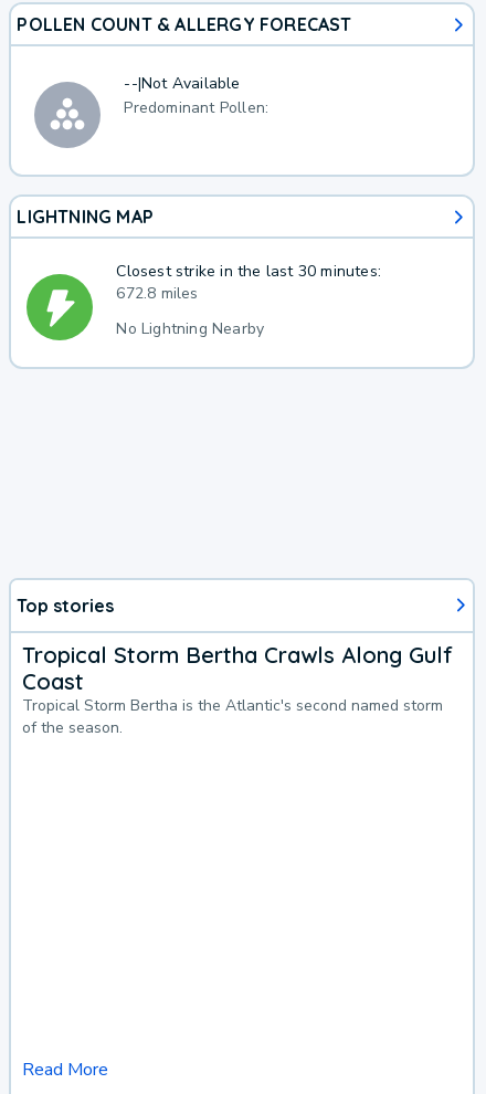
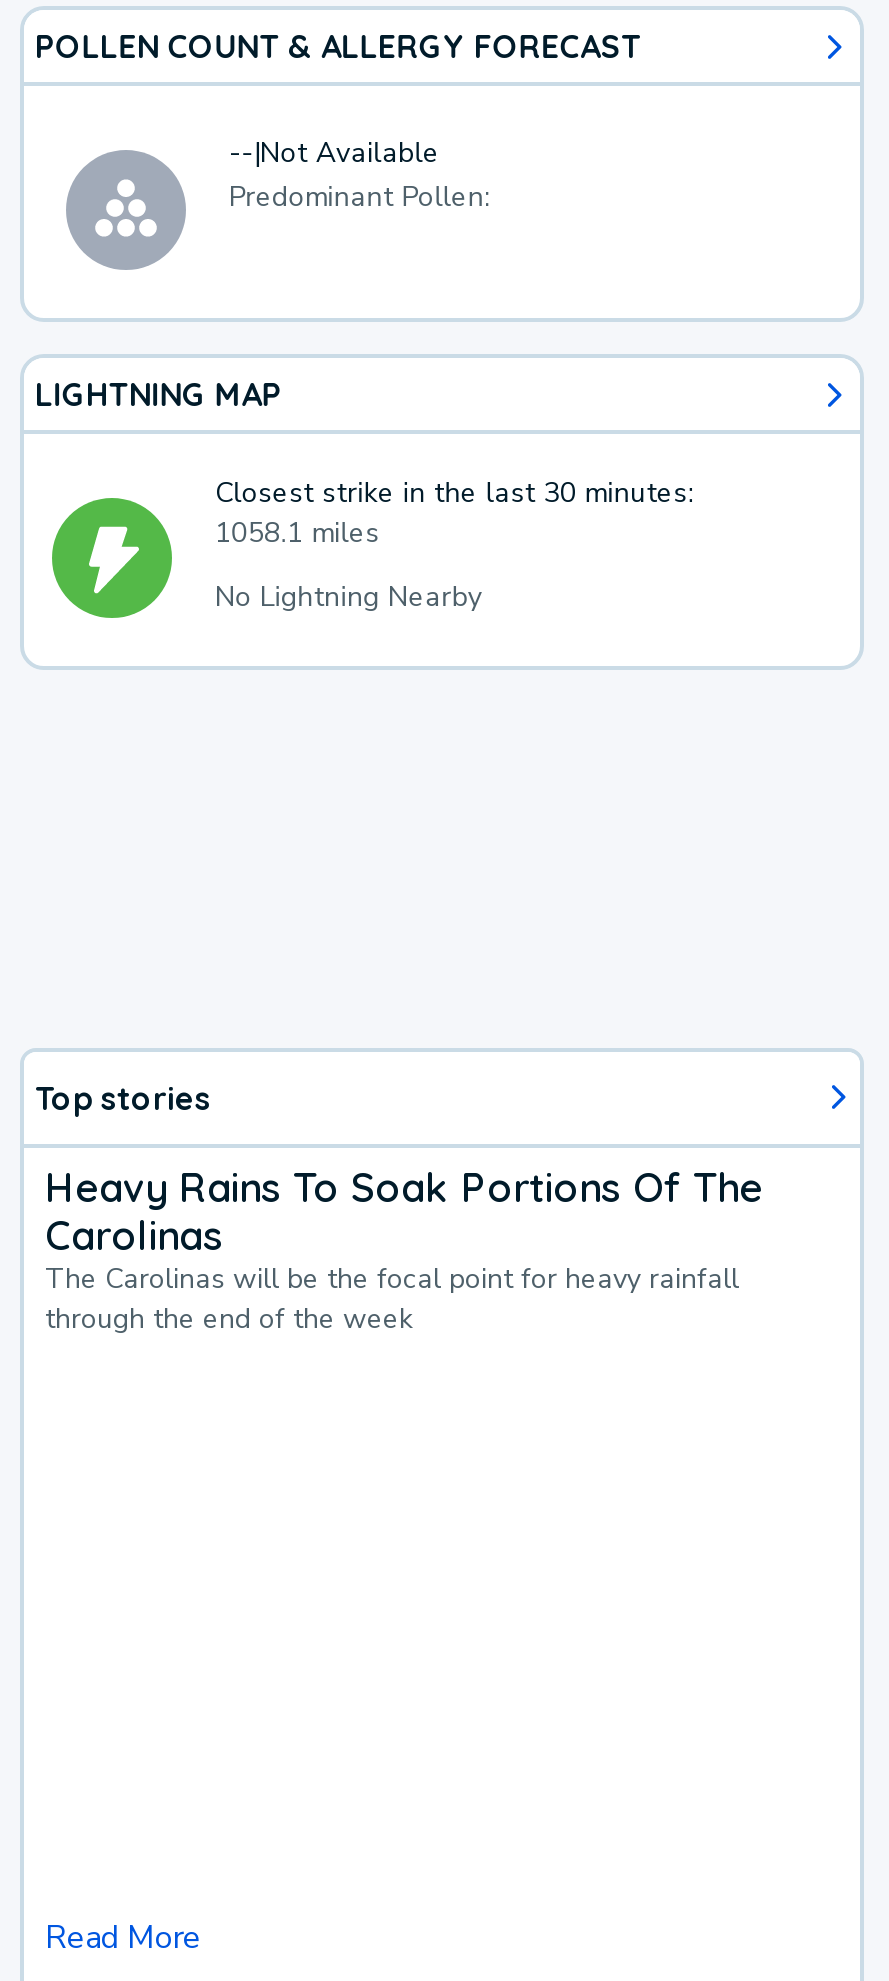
- 672.8 miles
+ 1058.1 miles

- Tropical Storm Bertha Crawls Along Gulf
- Coast
- Tropical Storm Bertha is the Atlantic's second named storm
- of the season.
+ Heavy Rains To Soak Portions Of The
+ Carolinas
+ The Carolinas will be the focal point for heavy rainfall
+ through the end of the week
